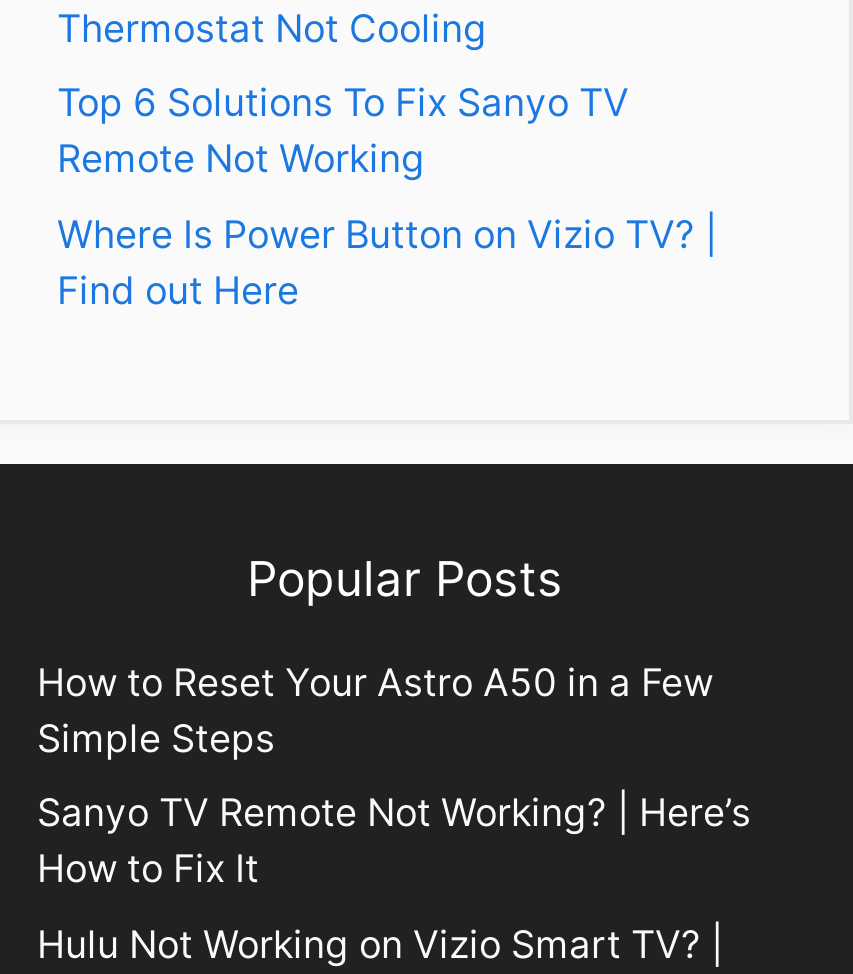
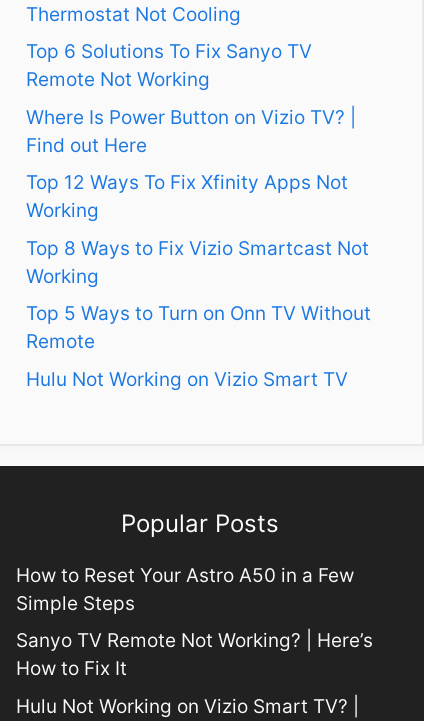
+ Top 12 Ways To Fix Xfinity Apps Not
+ Working
+ Top 8 Ways to Fix Vizio Smartcast Not
+ Working
+ Top 5 Ways to Turn on Onn TV Without
+ Remote
+ Hulu Not Working on Vizio Smart TV
